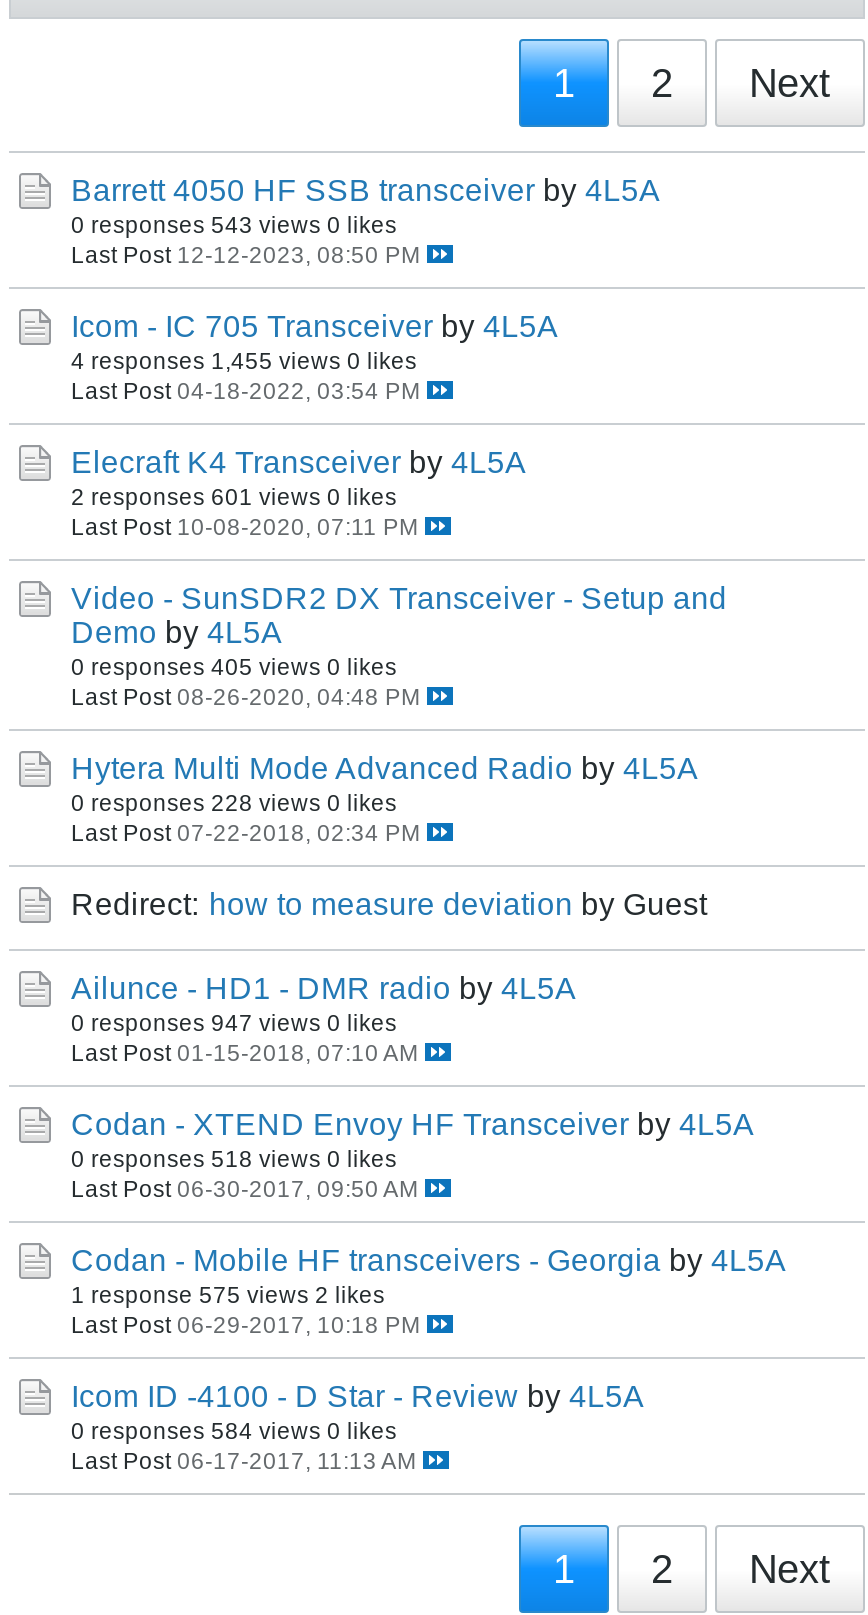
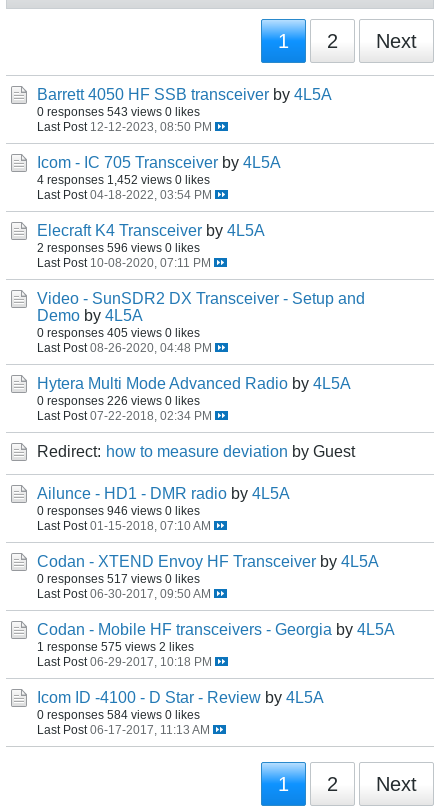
- 4 responses 1,455 views 0 likes
+ 4 responses 1,452 views 0 likes

- 2 responses 601 views 0 likes
+ 2 responses 596 views 0 likes

- 0 responses 228 views 0 likes
+ 0 responses 226 views 0 likes

- 0 responses 947 views 0 likes
+ 0 responses 946 views 0 likes

- 0 responses 518 views 0 likes
+ 0 responses 517 views 0 likes
